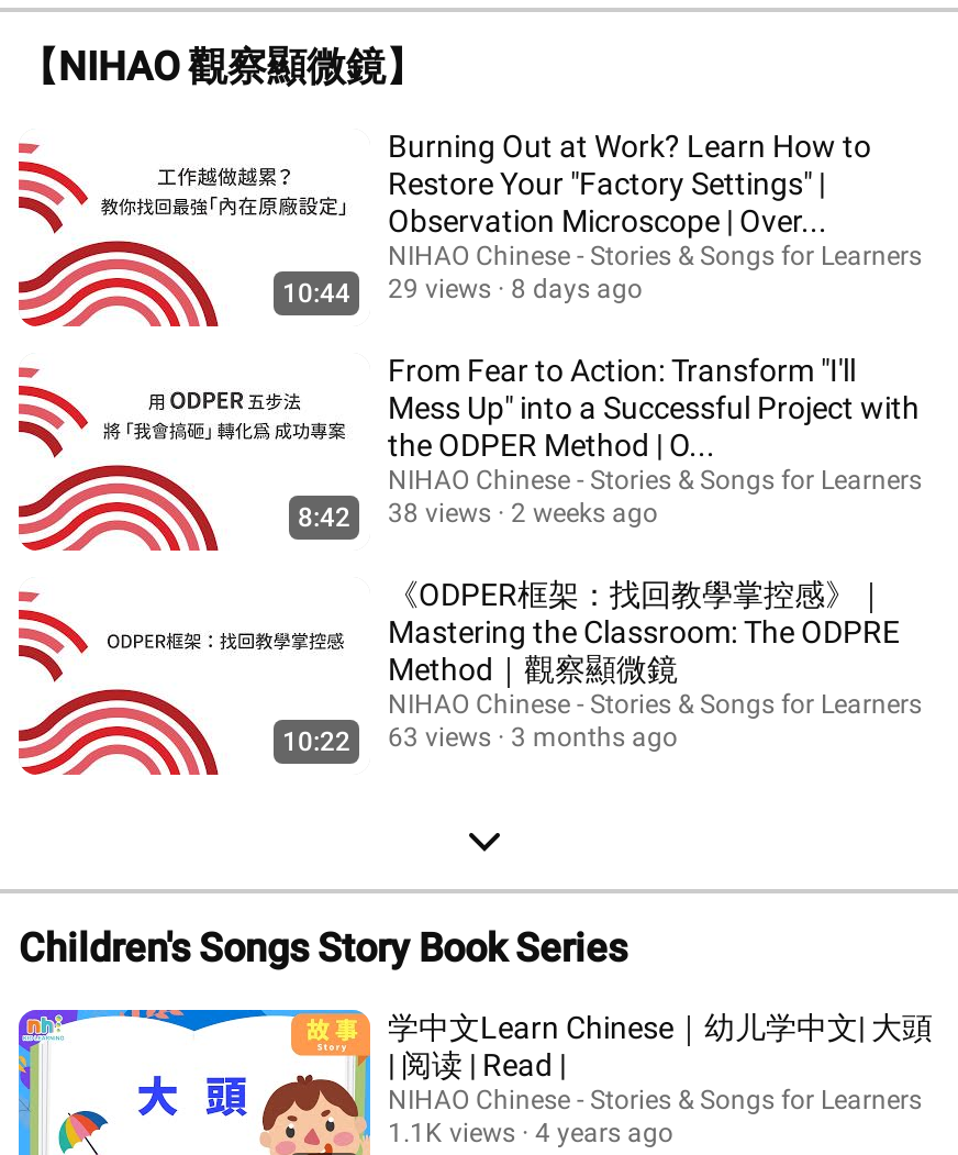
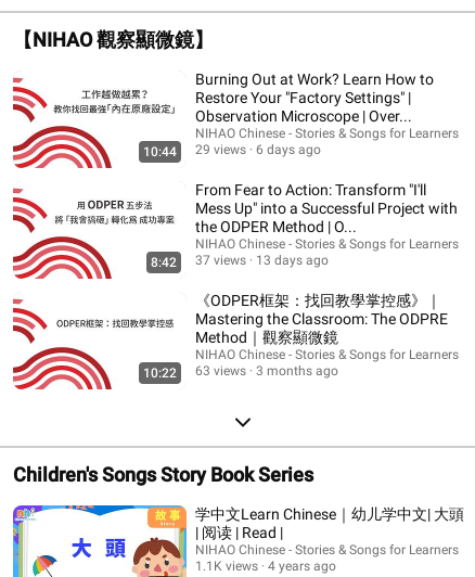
- 10:44 29 views 8 days ago
+ 10:44 29 views 6 days ago

- 38 views
+ 37 views

- 2 weeks ago
+ 13 days ago
